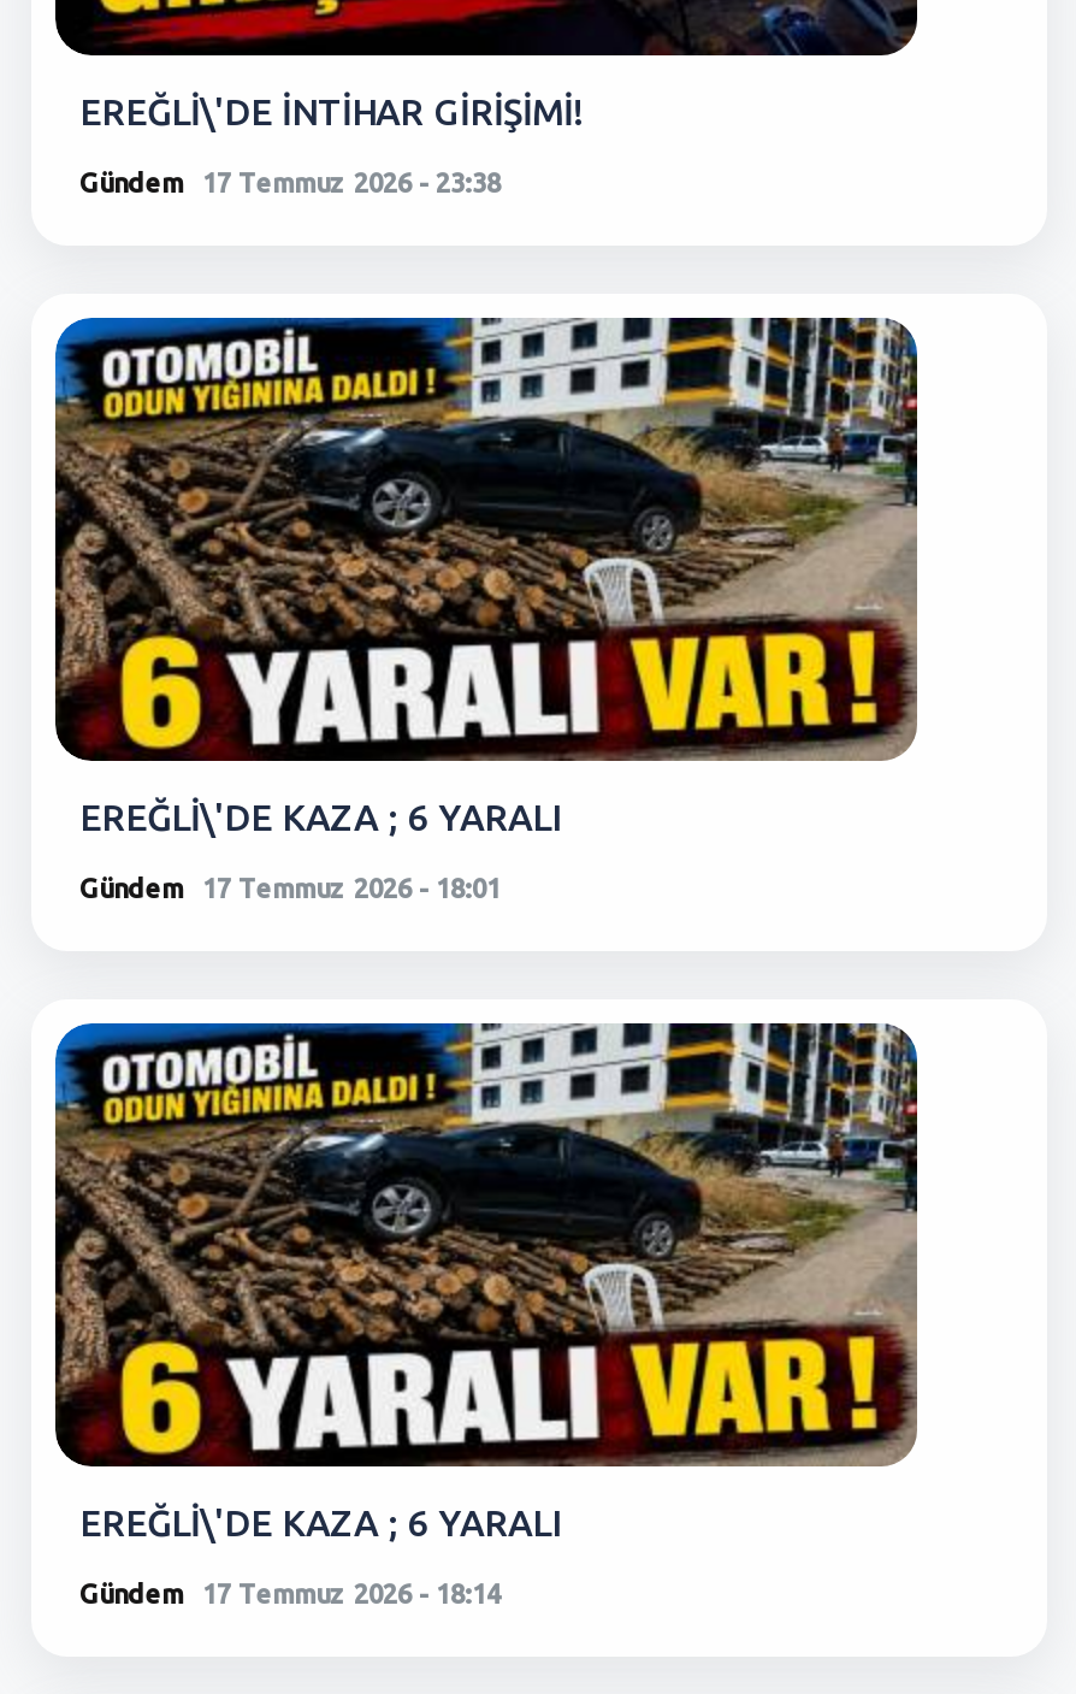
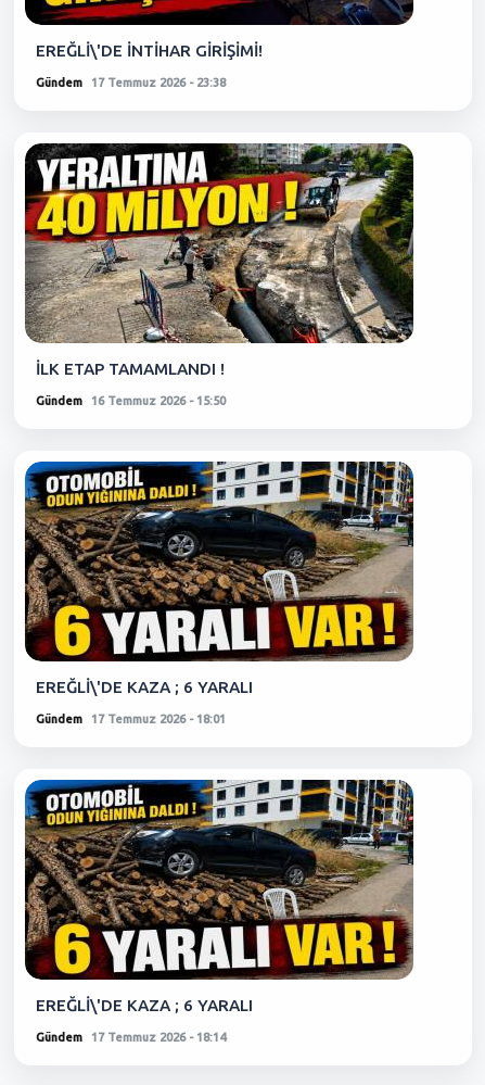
+ [image]
+ İLK ETAP TAMAMLANDI !
+ Gündem
+ 16 Temmuz 2026 - 15:50
